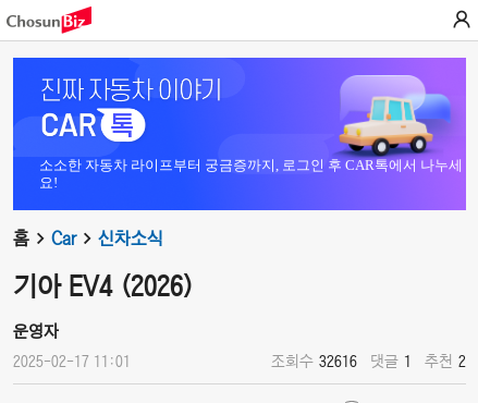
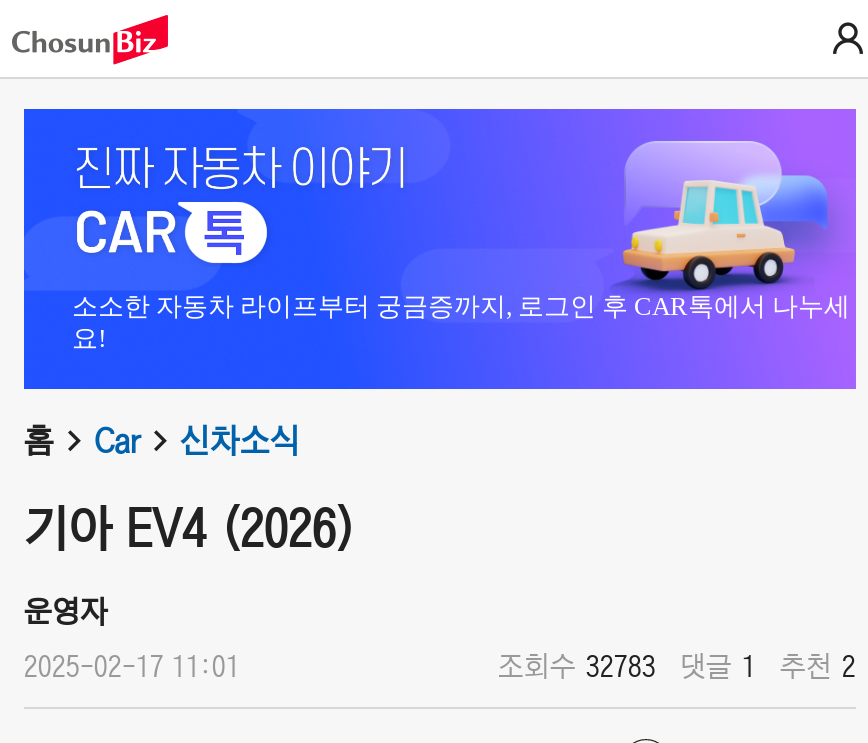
- 조회수 32616 댓글 1 추천 2
+ 조회수 32783 댓글 1 추천 2
